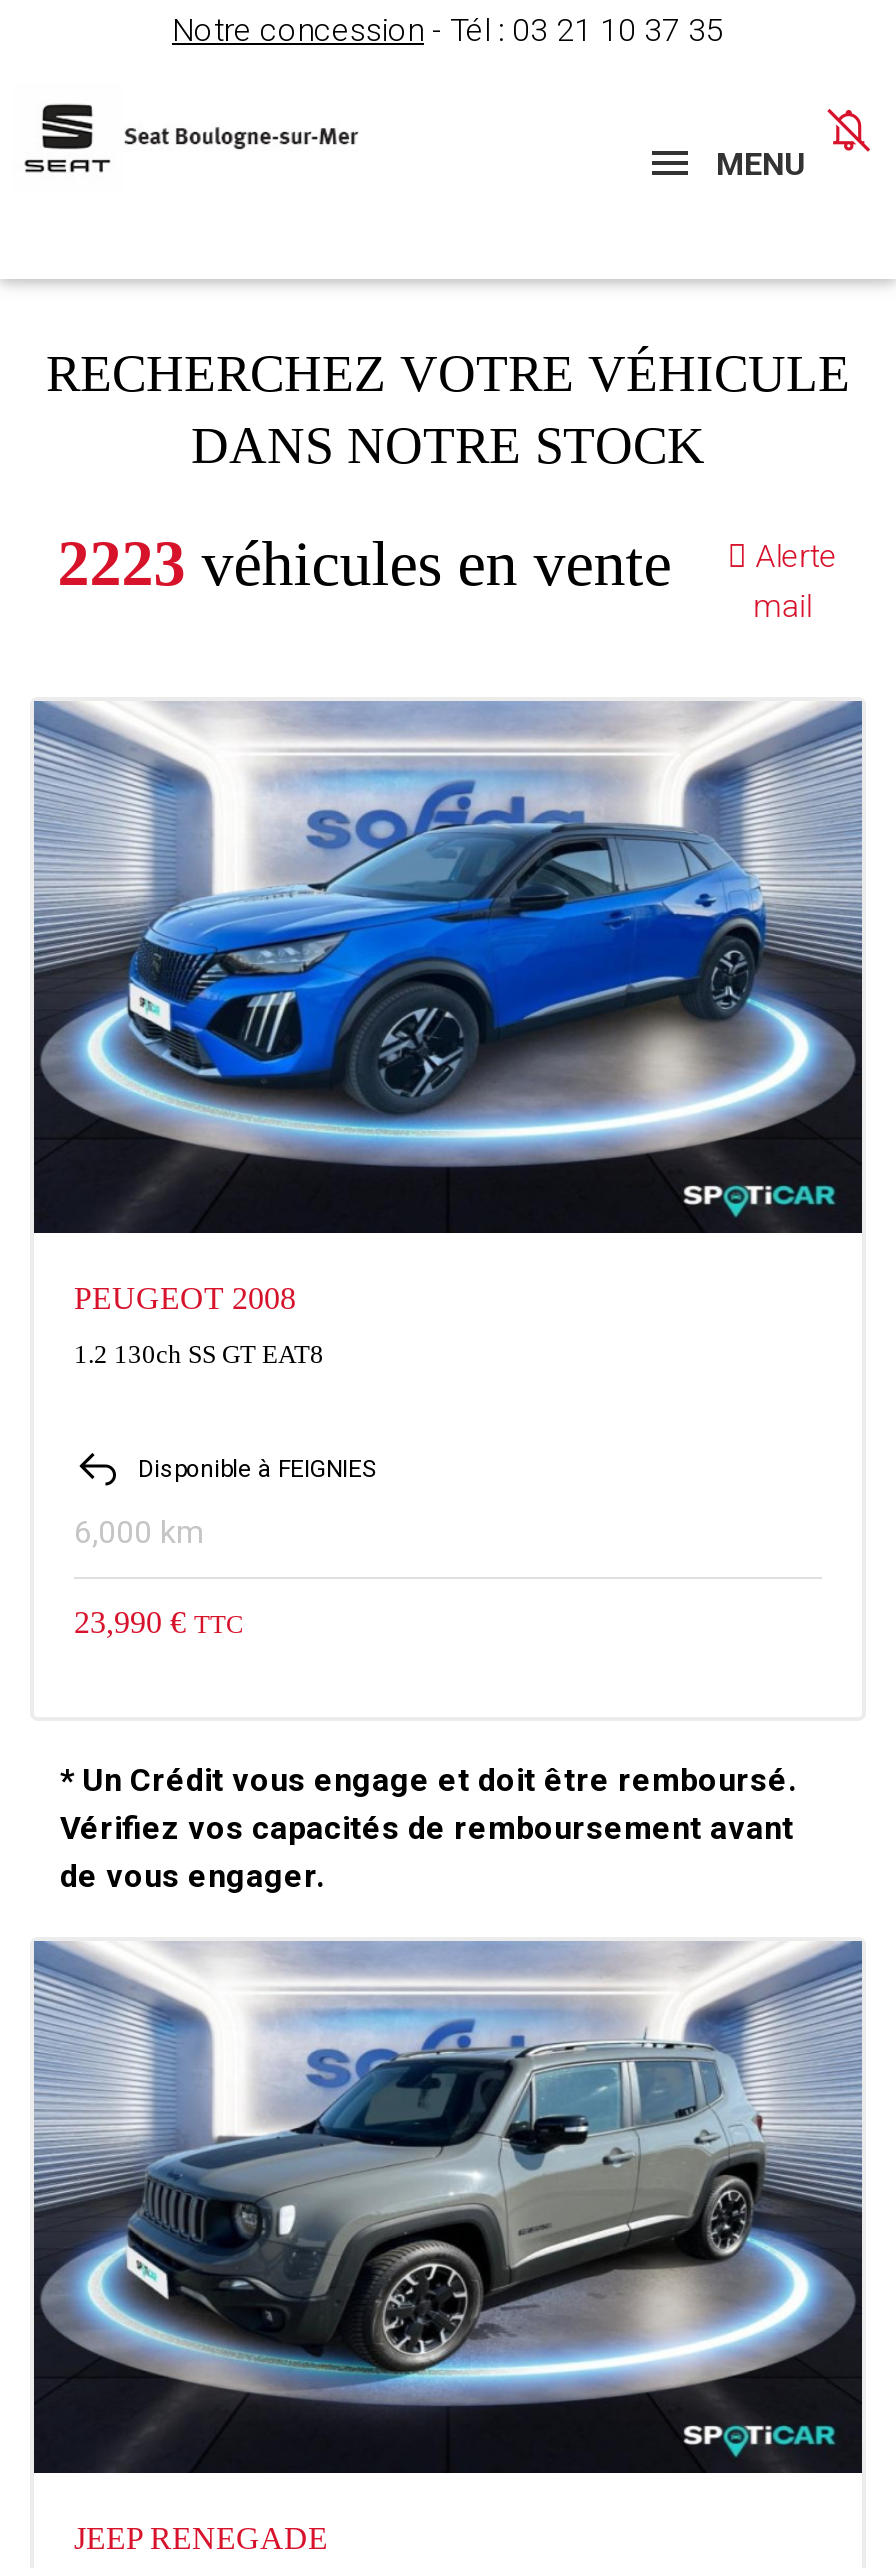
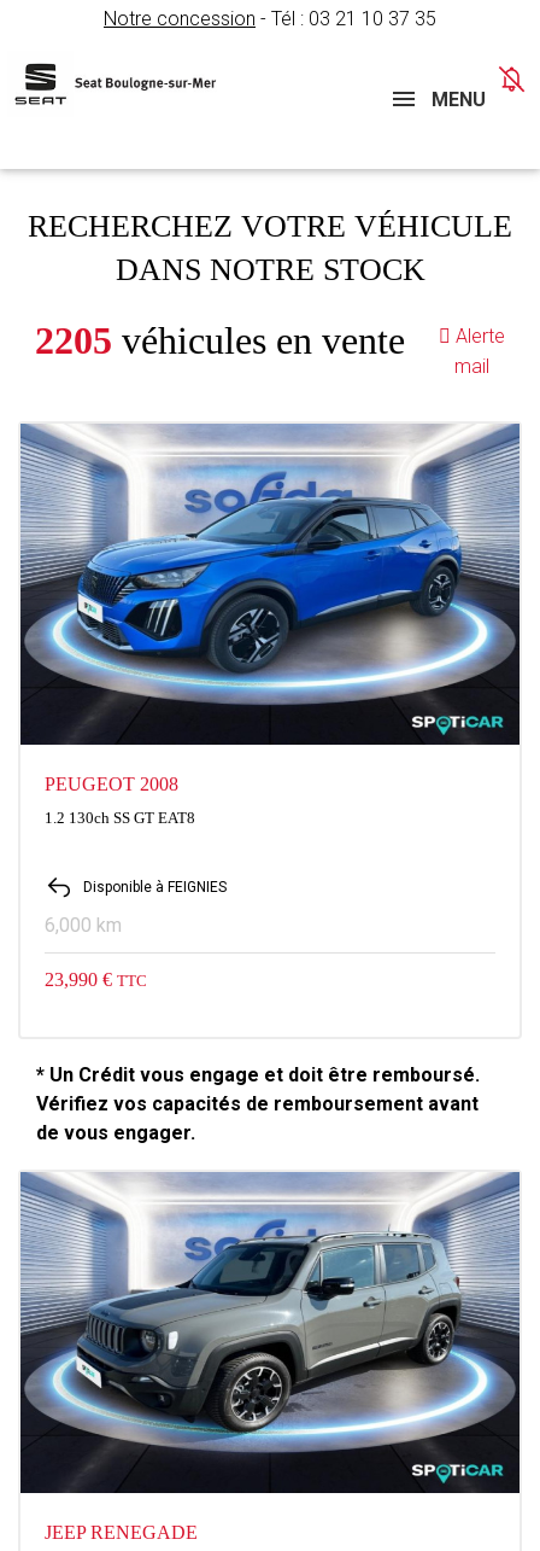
- 2223 véhicules en vente
+ 2205 véhicules en vente
